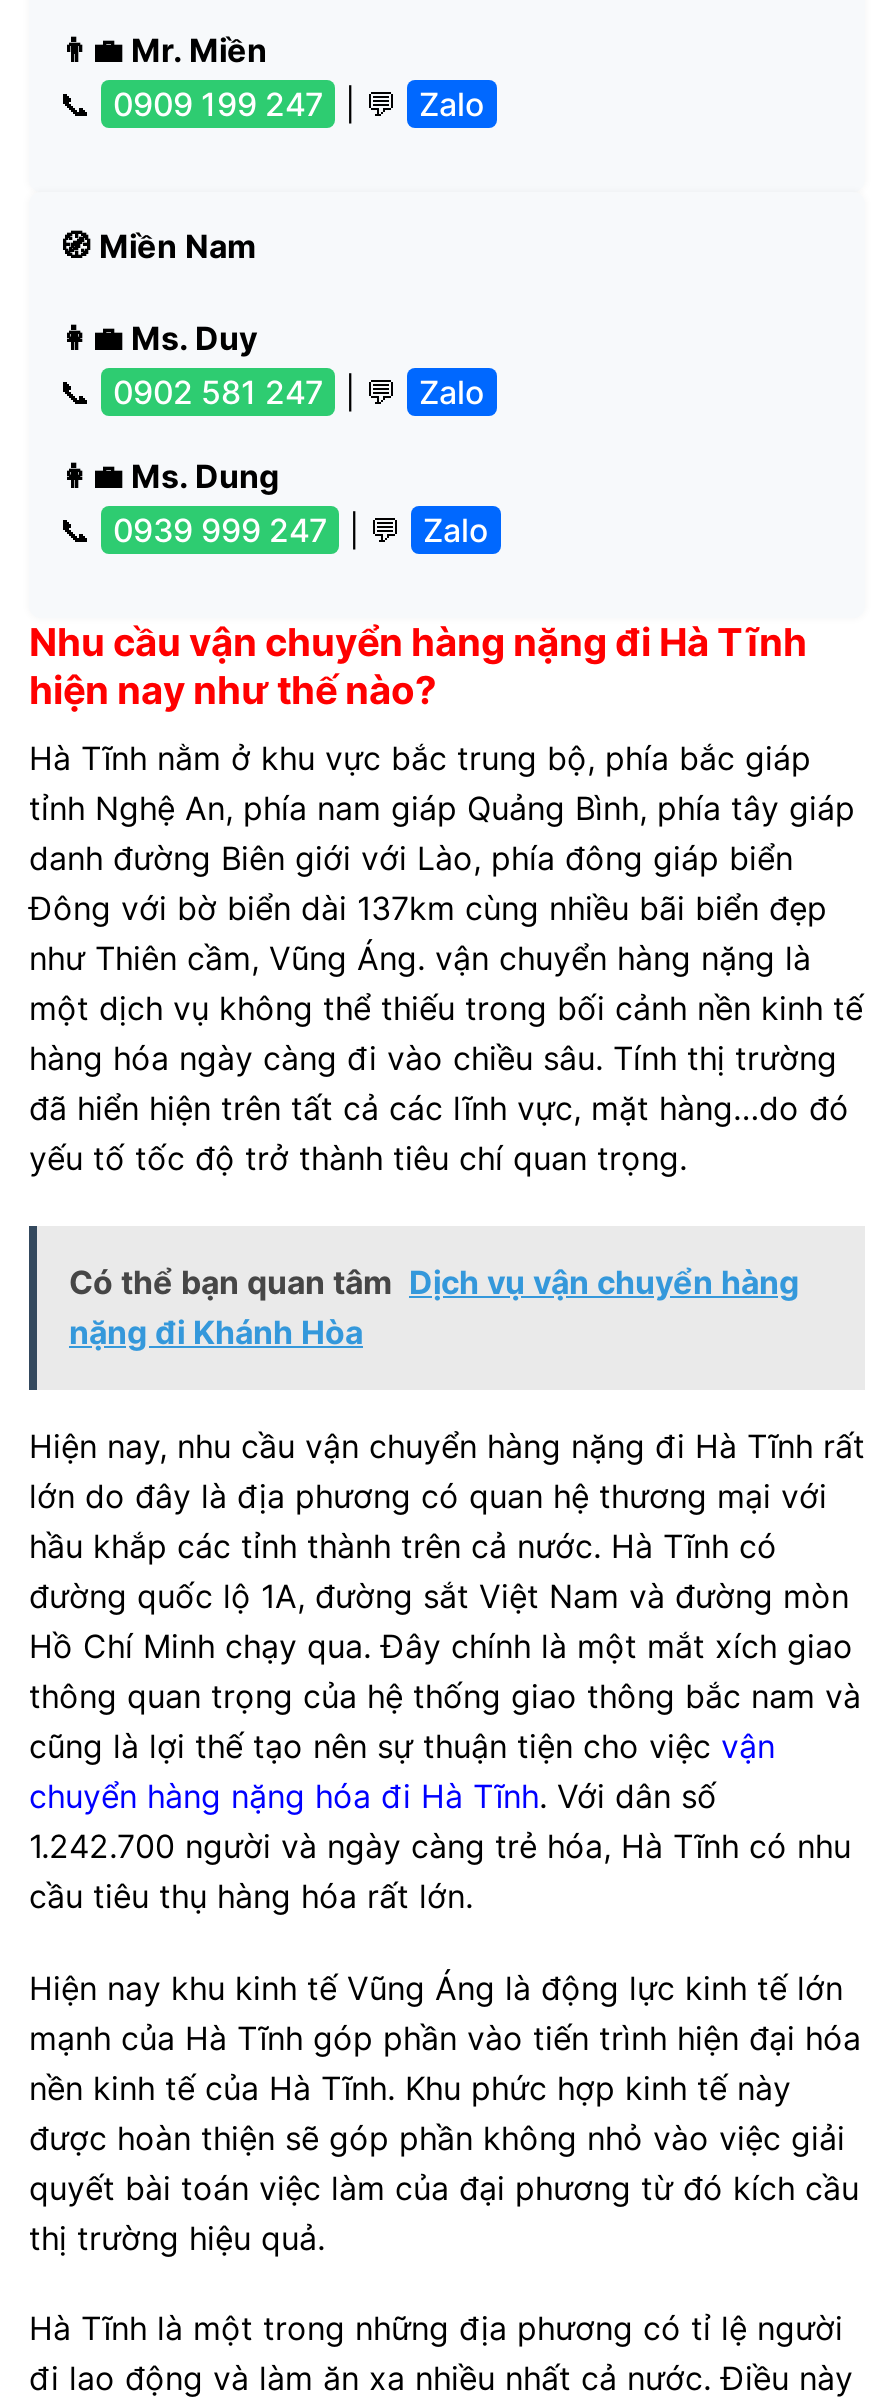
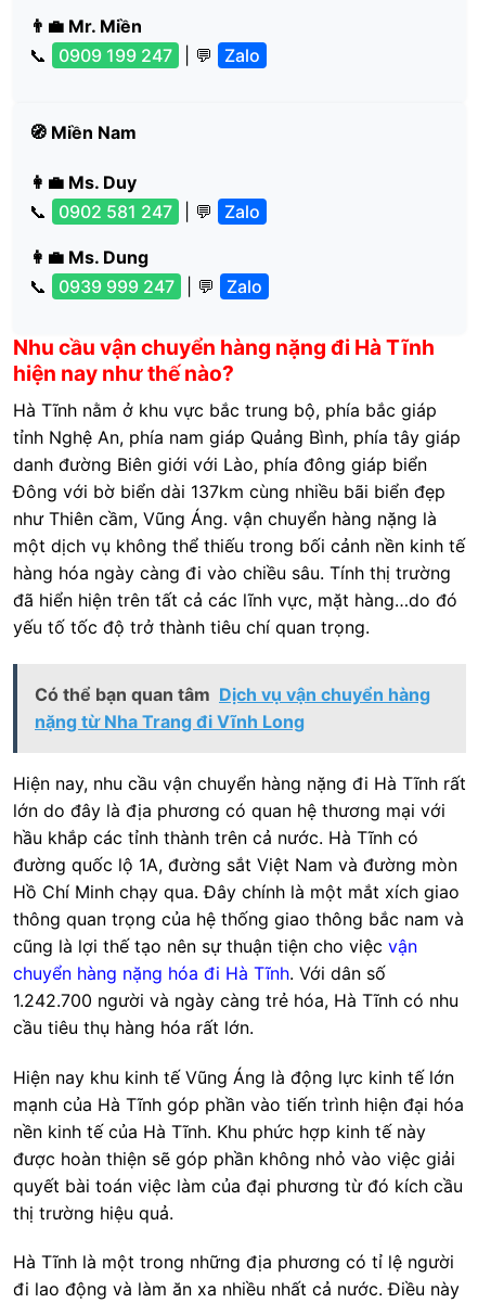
- Có thể bạn quan tâm Dịch vụ vận chuyển hàng
- nặng đi Khánh Hòa
+ Có thể bạn quan tâm Dịch vụ vận chuyển hàng
+ nặng từ Nha Trang đi Vĩnh Long
